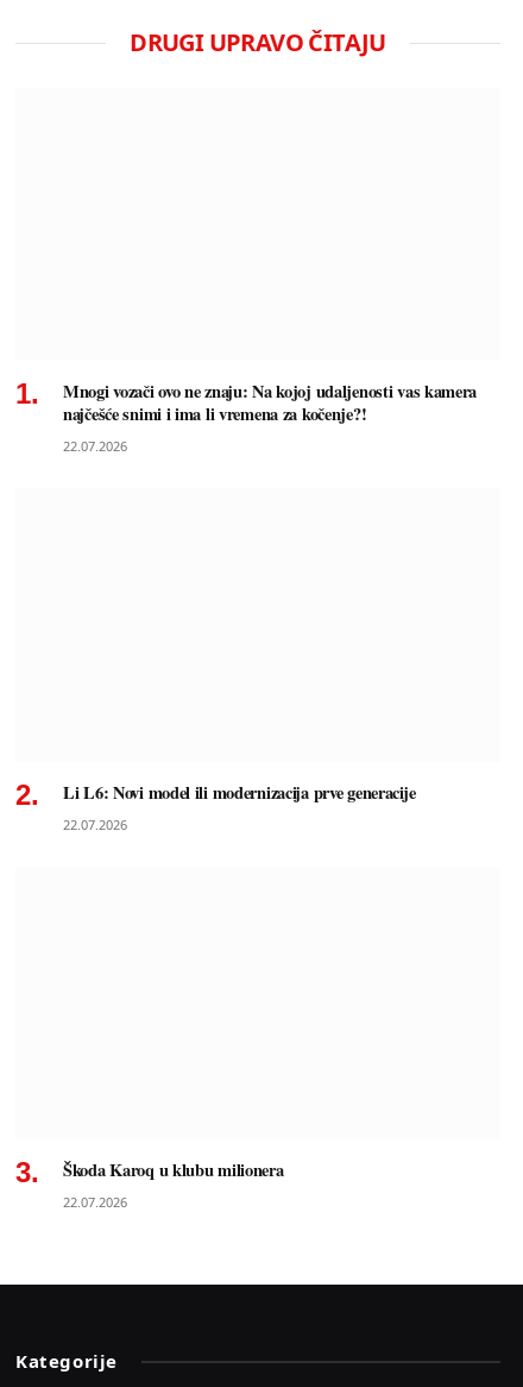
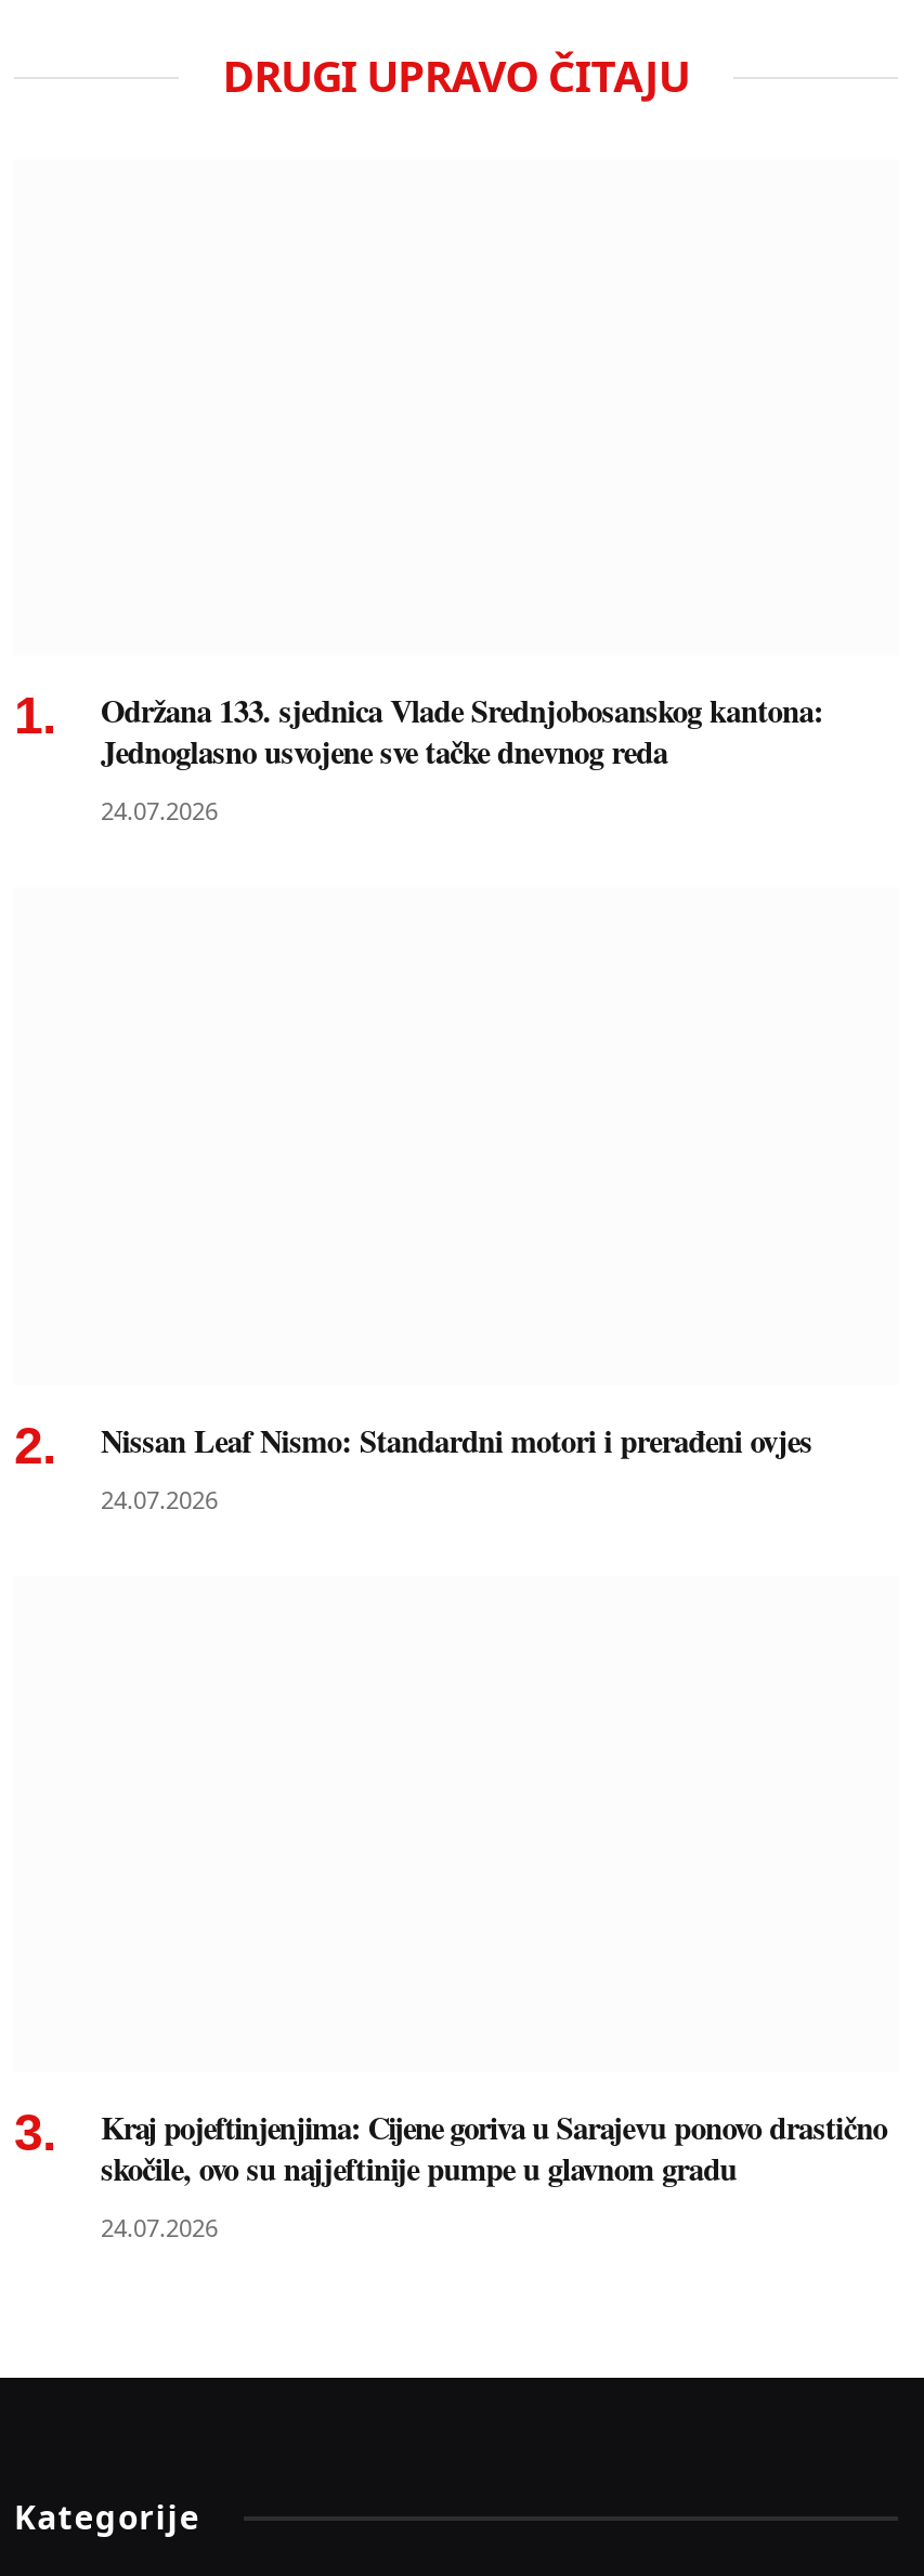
- Mnogi vozači ovo ne znaju: Na kojoj udaljenosti vas kamera
- najčešće snimi i ima li vremena za kočenje?!
- 22.07.2026
+ Održana 133. sjednica Vlade Srednjobosanskog kantona:
+ Jednoglasno usvojene sve tačke dnevnog reda
+ 24.07.2026

- Li L6: Novi model ili modernizacija prve generacije
- 22.07.2026
+ Nissan Leaf Nismo: Standardni motori i prerađeni ovjes
+ 24.07.2026

- Škoda Karoq u klubu milionera
- 22.07.2026
+ Kraj pojeftinjenjima: Cijene goriva u Sarajevu ponovo drastično
+ skočile, ovo su najjeftinije pumpe u glavnom gradu
+ 24.07.2026
